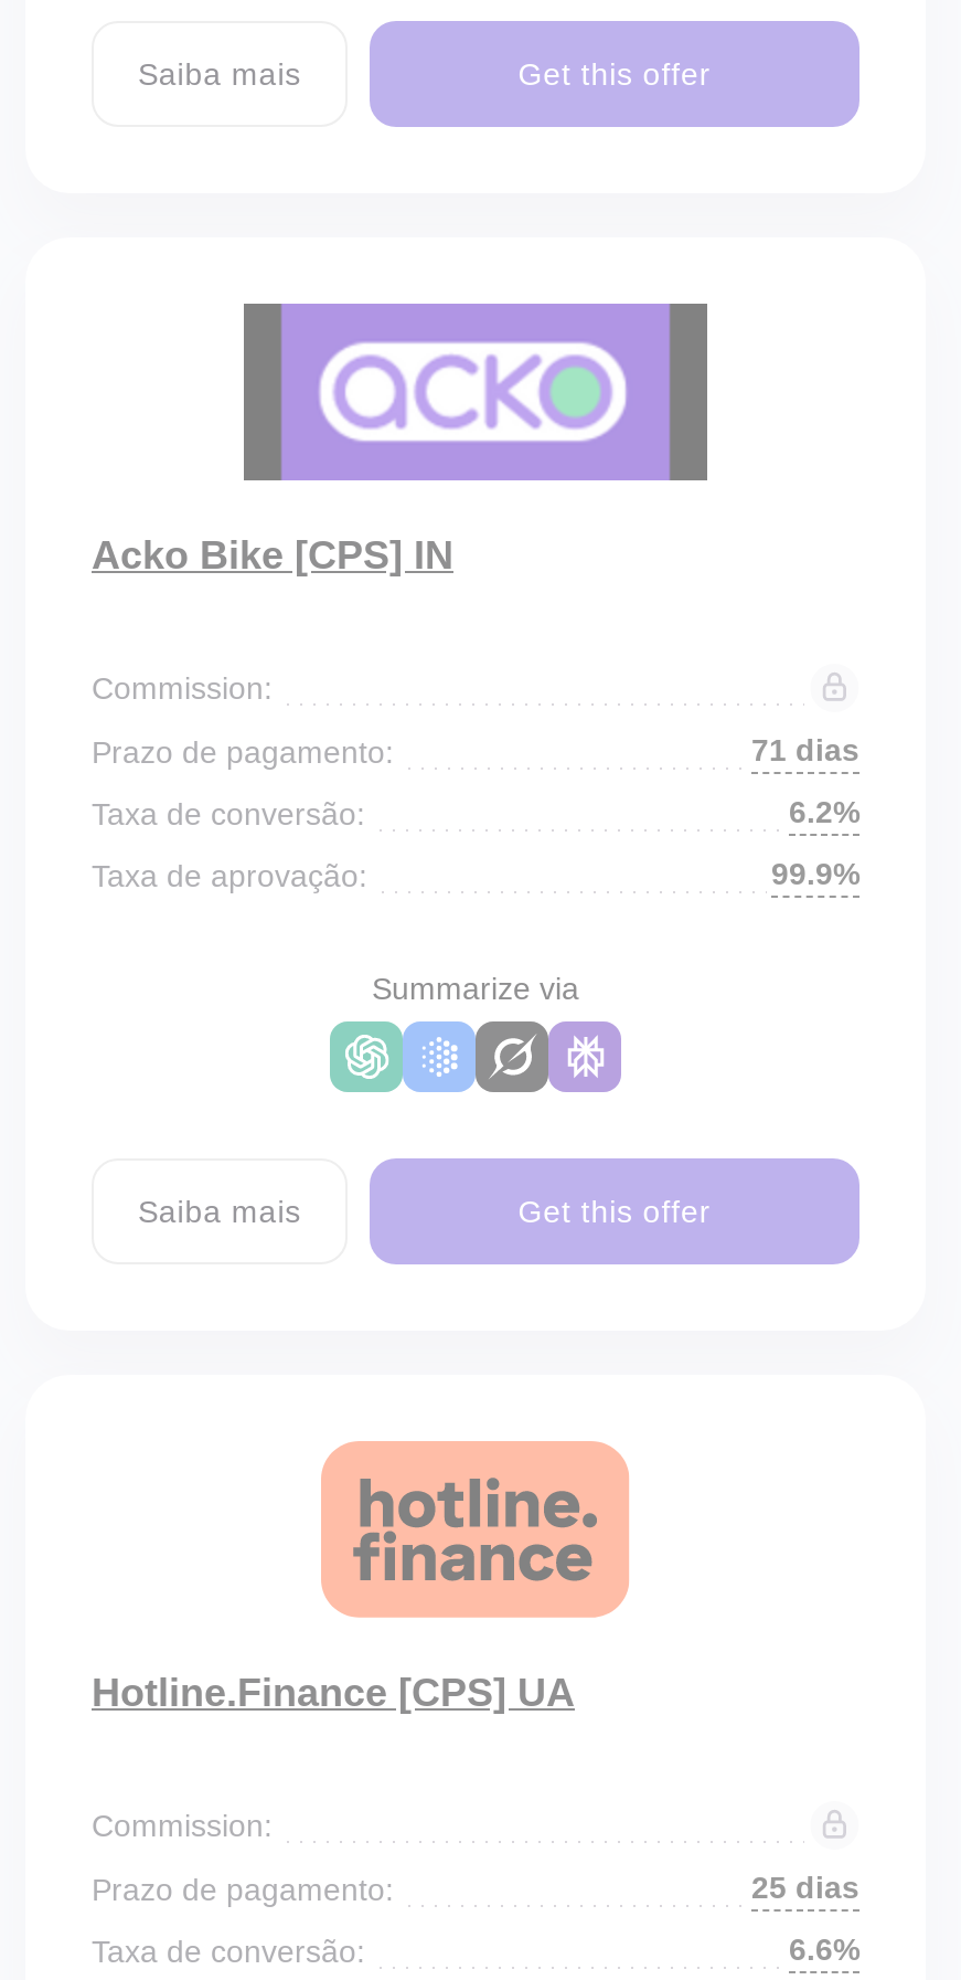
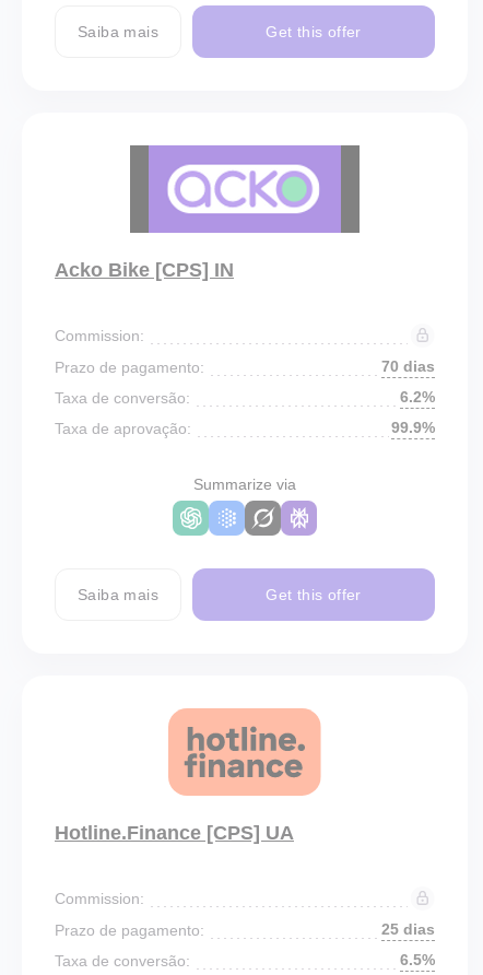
- 71 dias
+ 70 dias

- 6.6%
+ 6.5%
